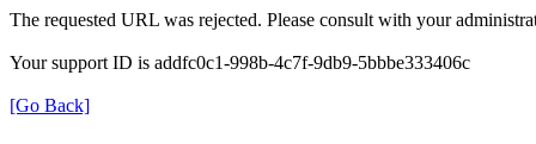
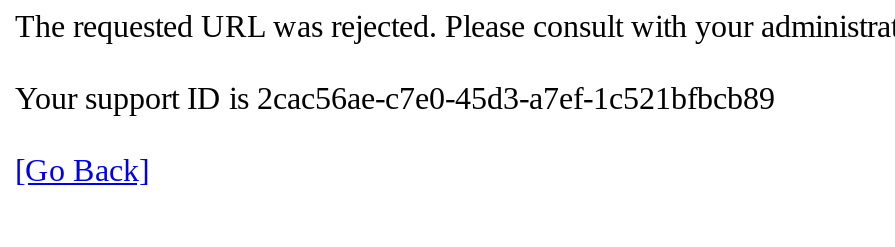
- Your support ID is addfc0c1-998b-4c7f-9db9-5bbbe333406c
+ Your support ID is 2cac56ae-c7e0-45d3-a7ef-1c521bfbcb89
